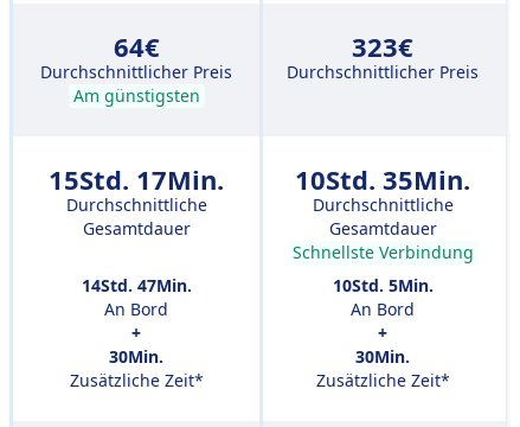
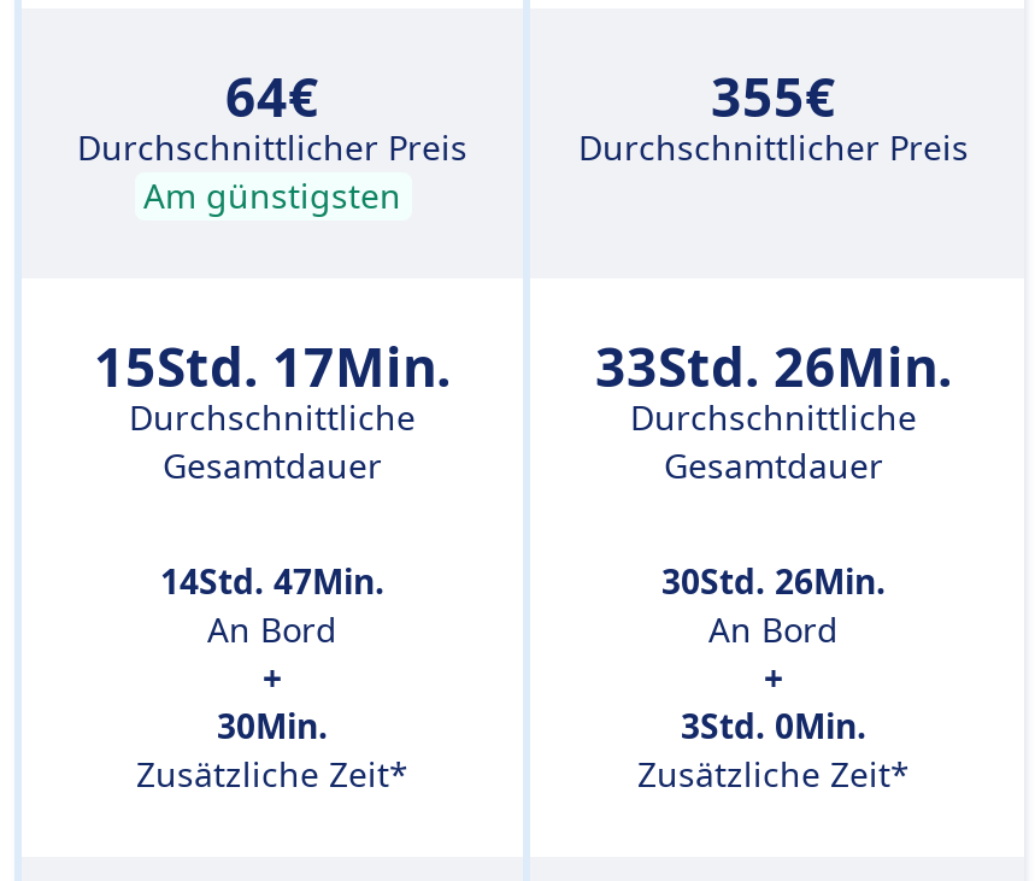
- 323€
+ 355€

- 15Std. 17Min. 10Std. 35Min.
+ 15Std. 17Min. 33Std. 26Min.

- Schnellste Verbindung
- 10Std. 5Min.
+ 30Std. 26Min.

- 30Min.
+ 3Std. 0Min.
